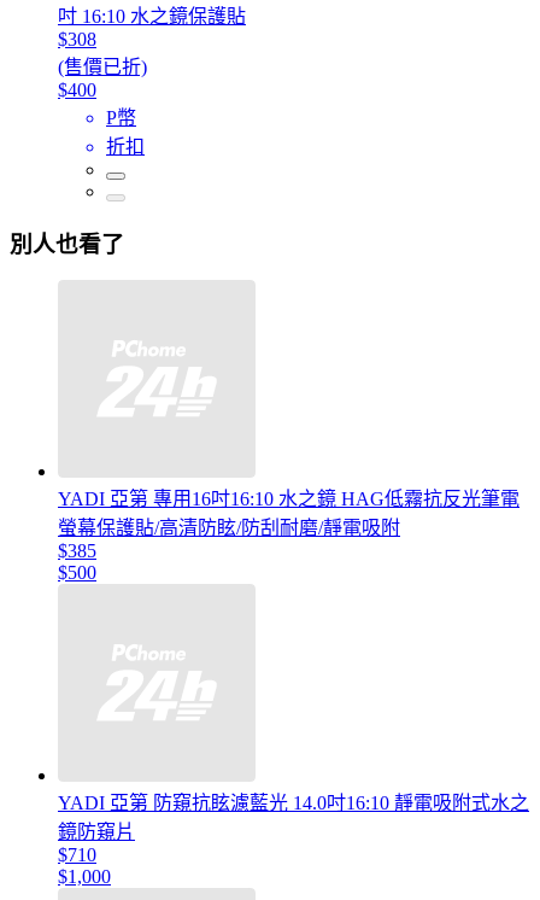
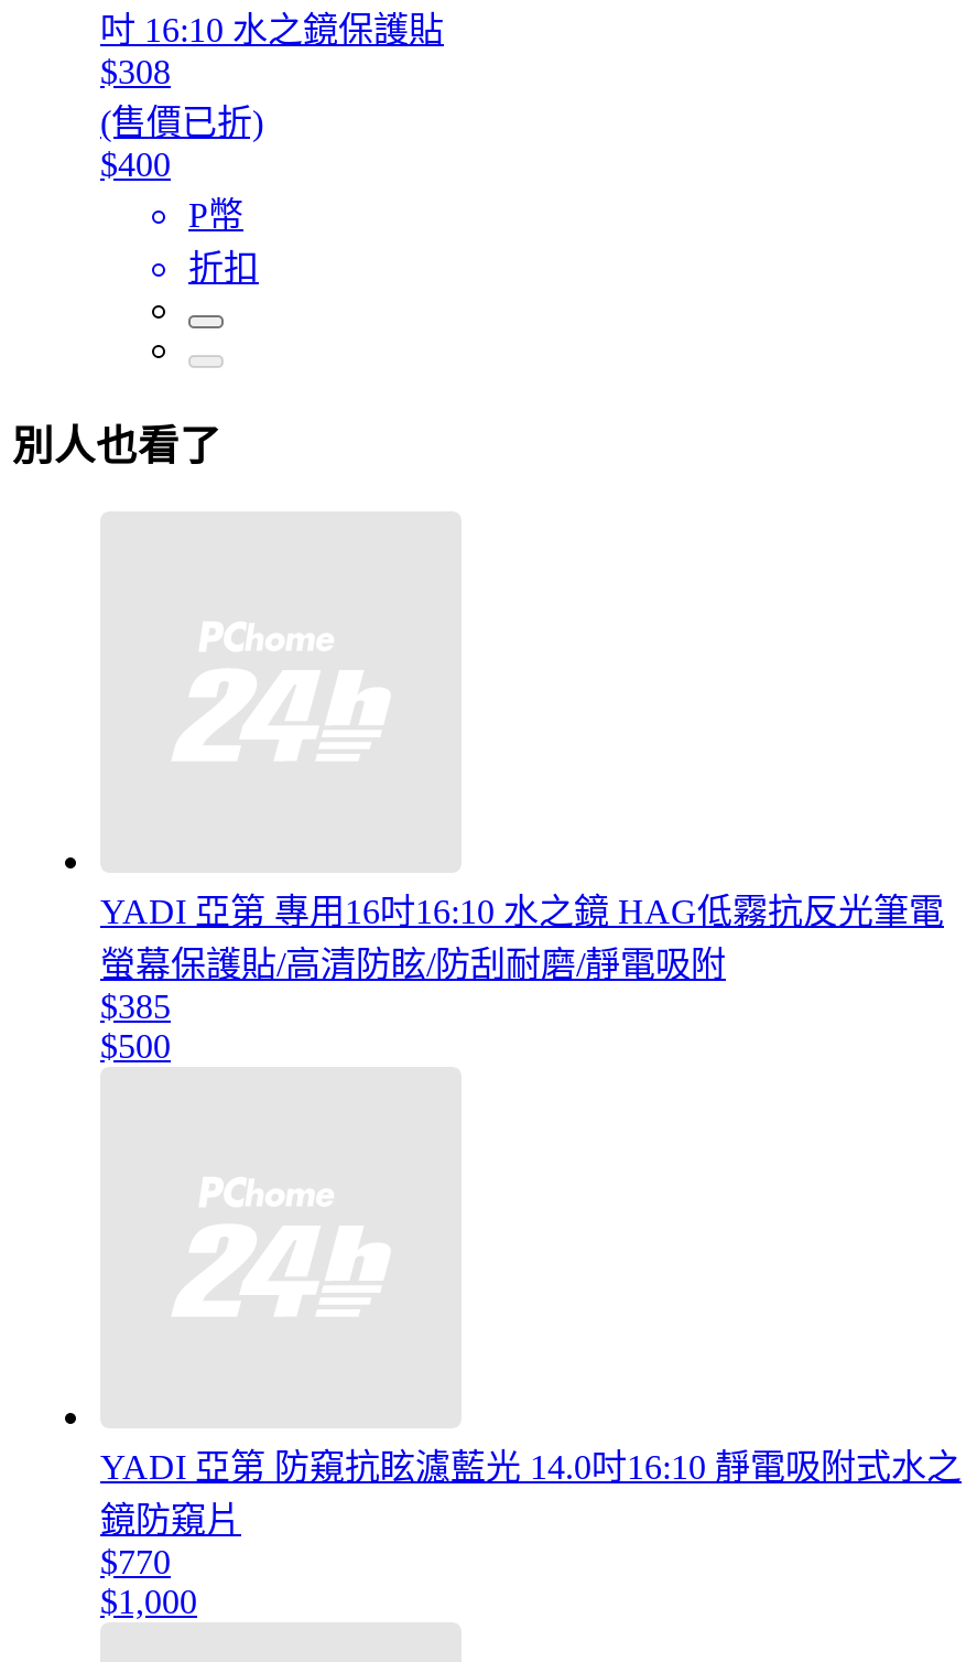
- $710
+ $770
